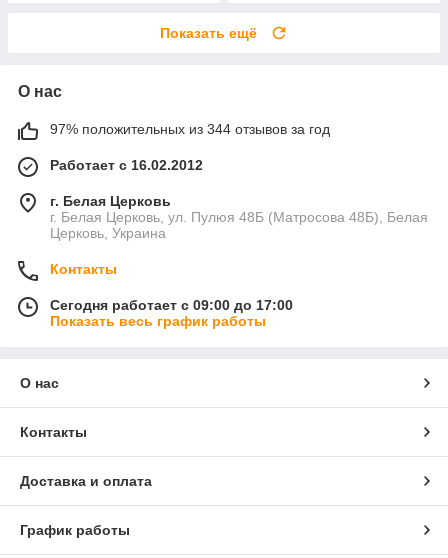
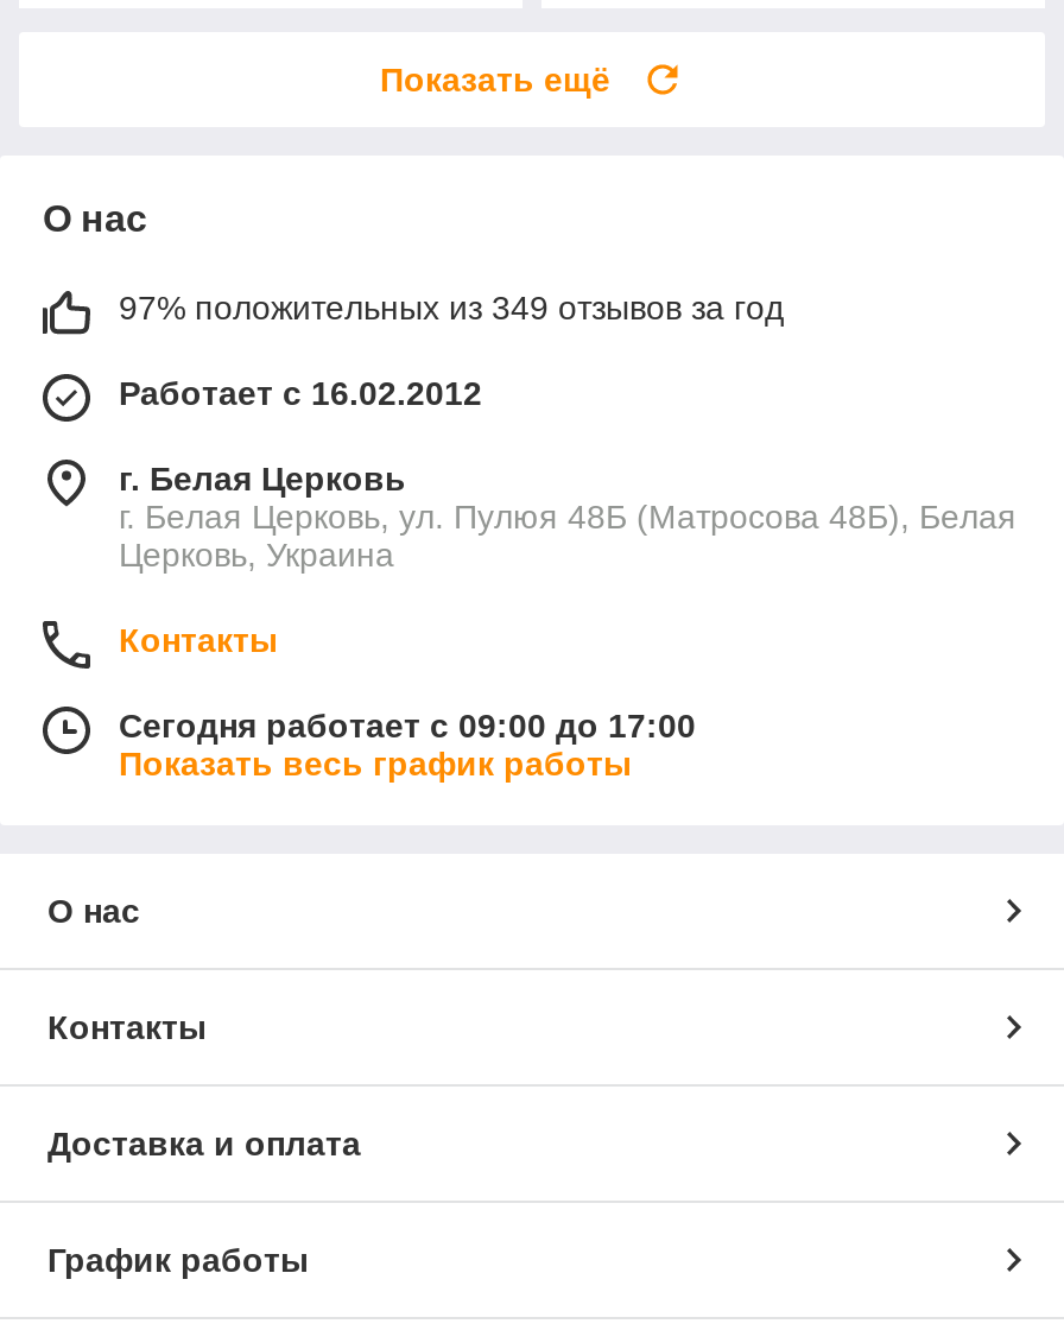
- 97% положительных из 344 отзывов за год
+ 97% положительных из 349 отзывов за год
